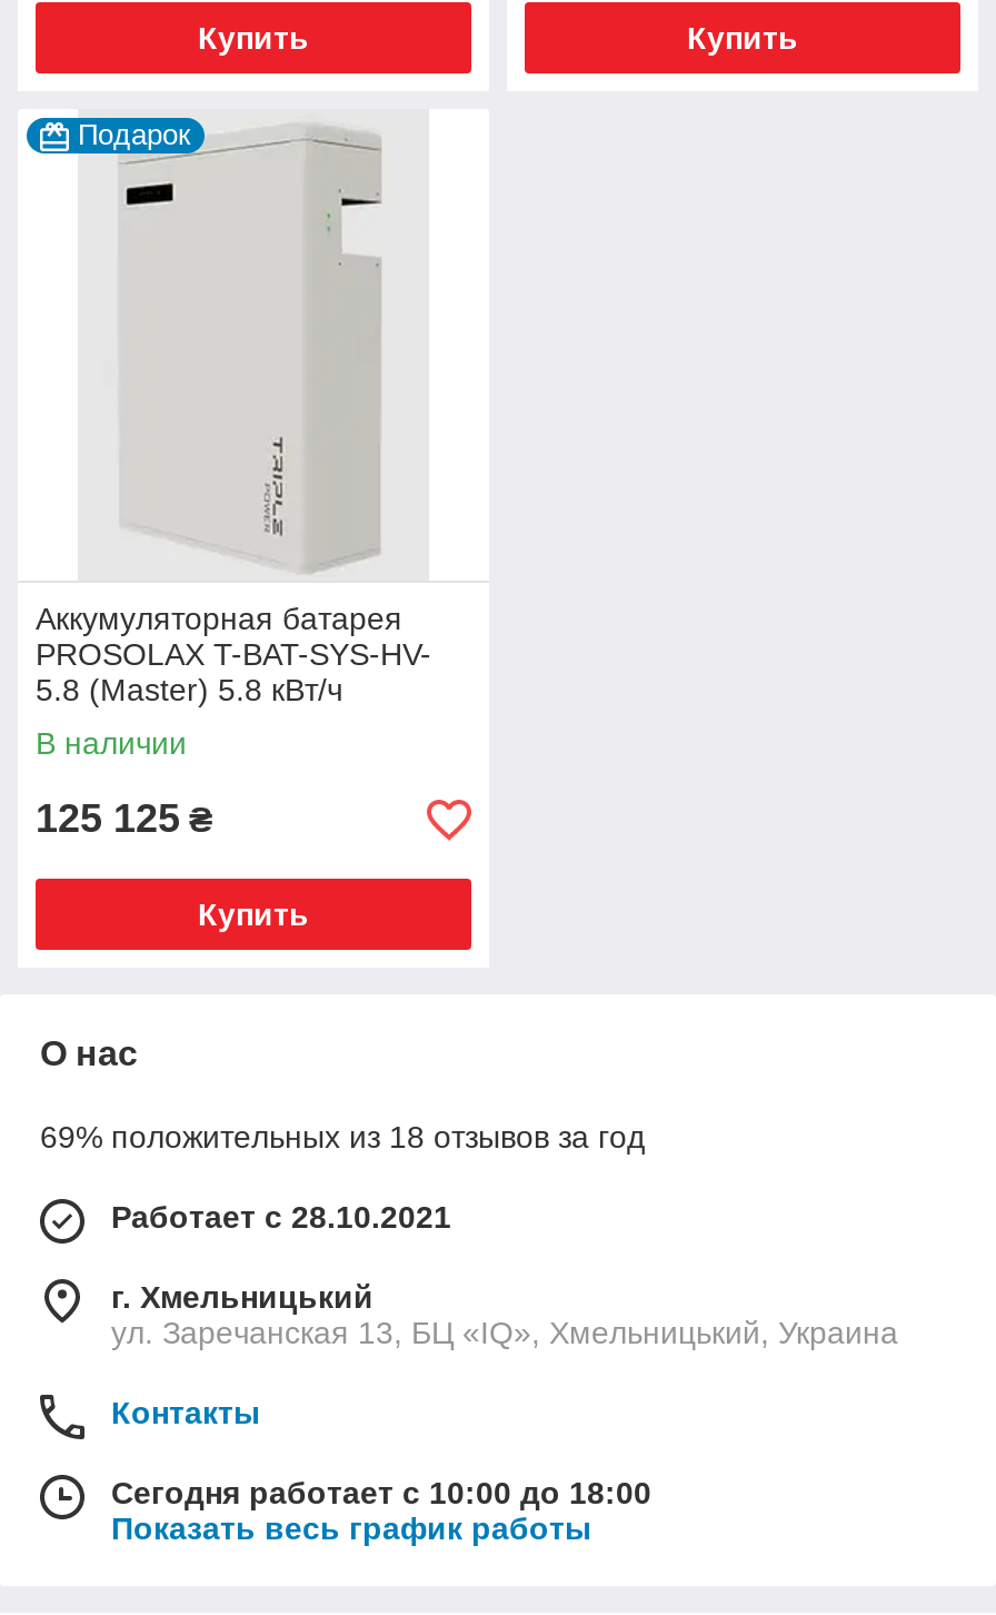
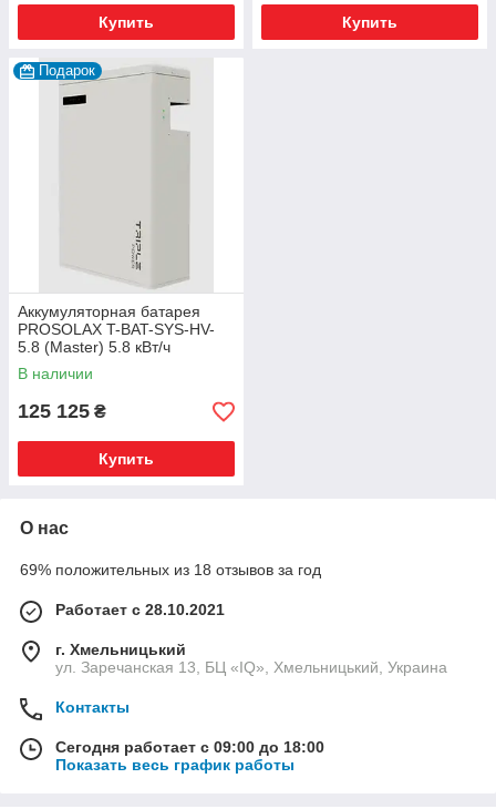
- Сегодня работает с 10:00 до 18:00
+ Сегодня работает с 09:00 до 18:00
